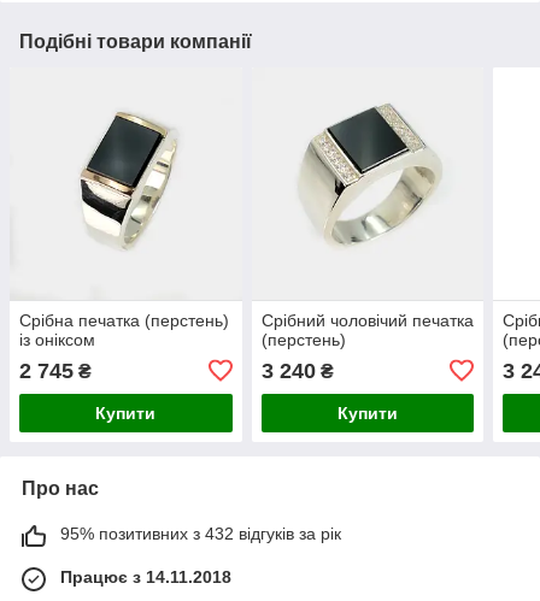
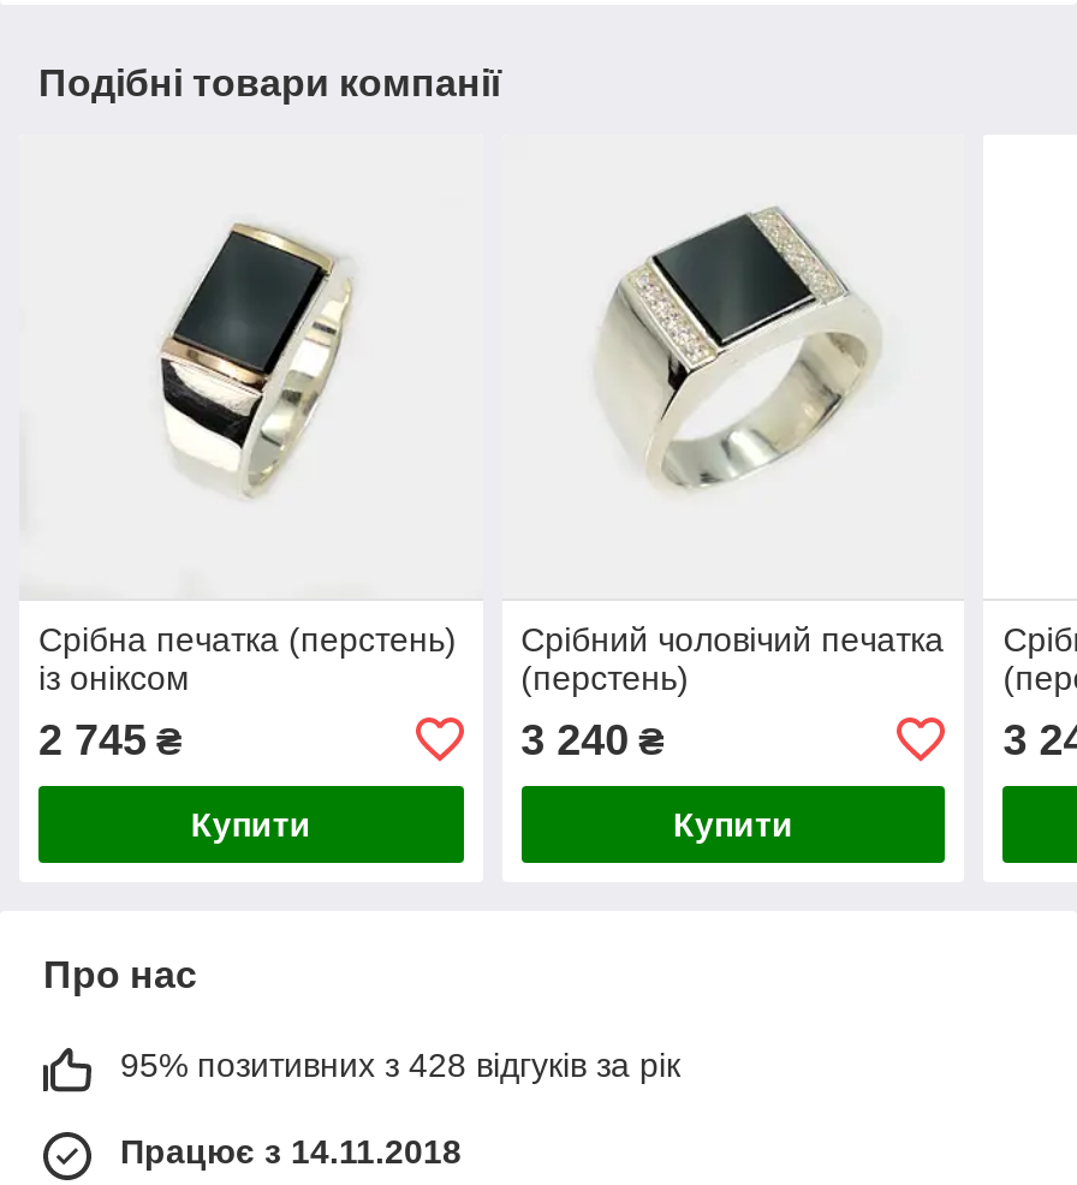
- 95% позитивних з 432 відгуків за рік
+ 95% позитивних з 428 відгуків за рік
